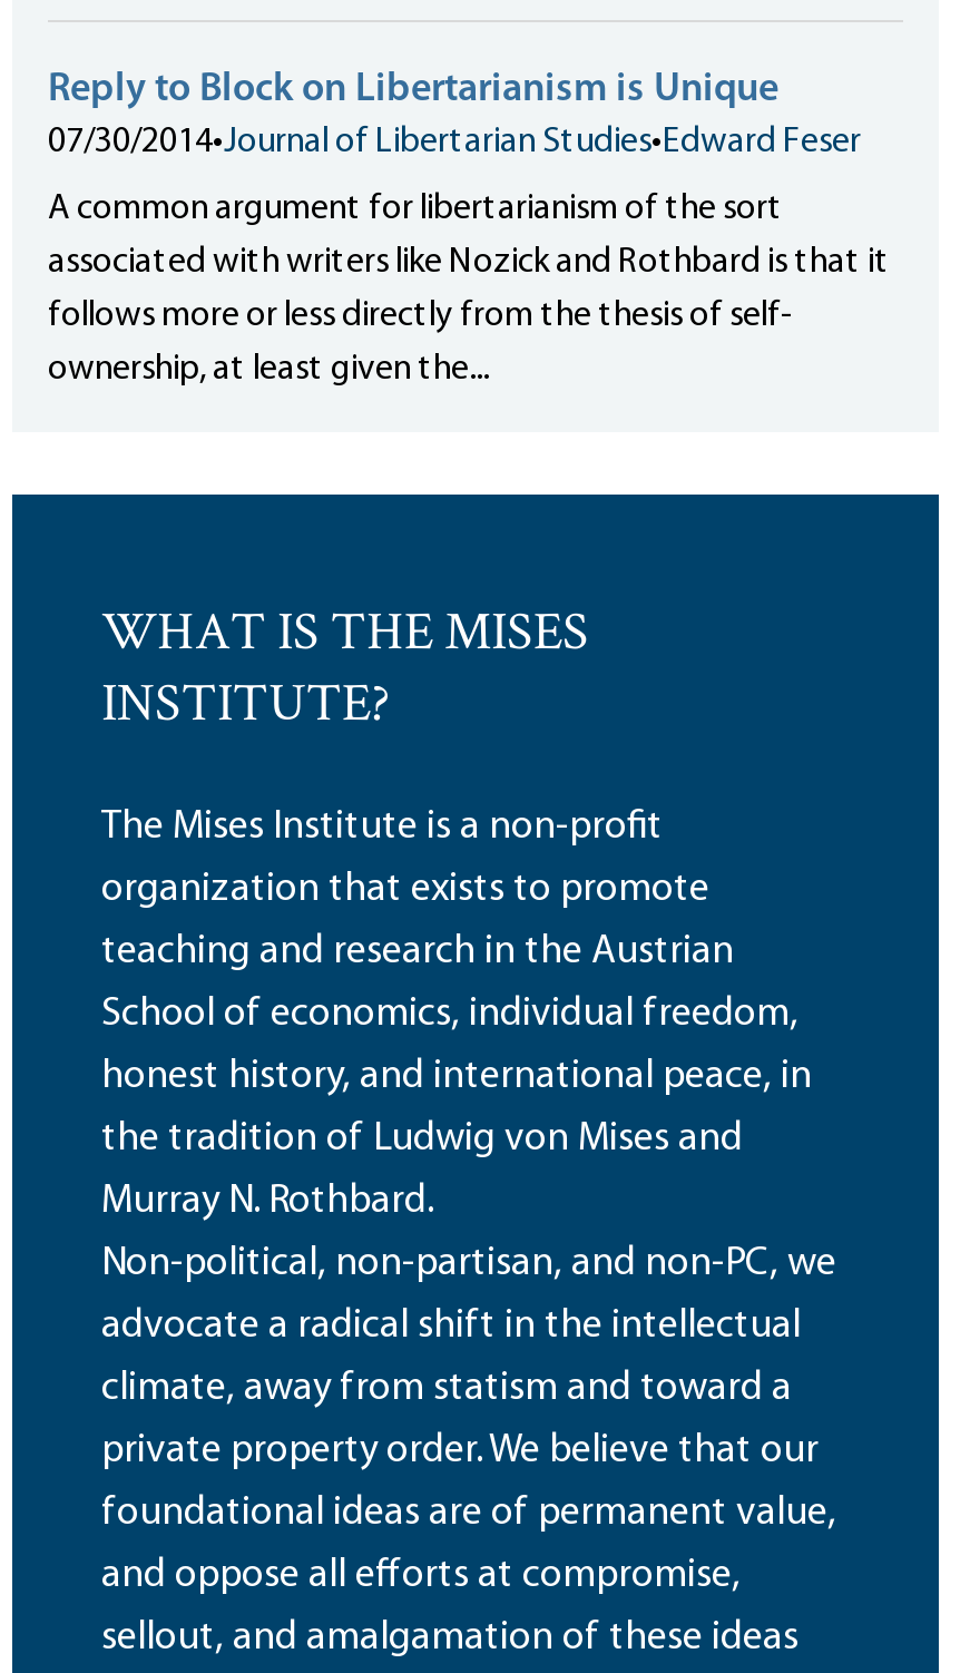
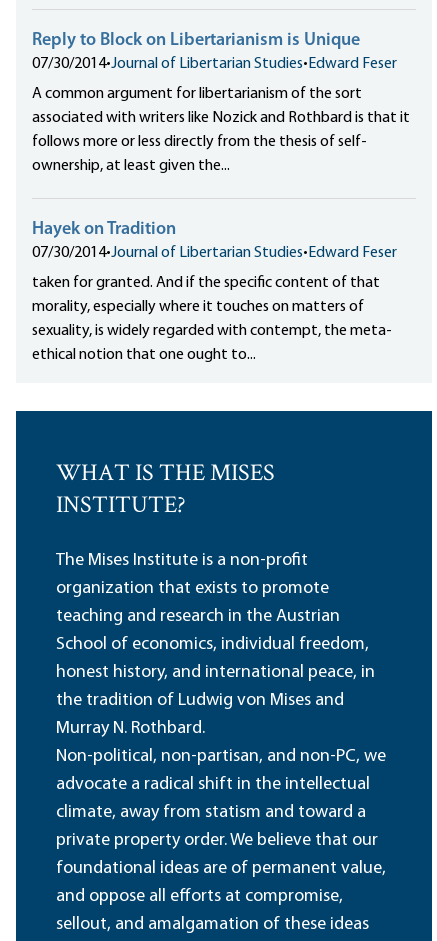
+ Hayek on Tradition
+ 07/30/2014•Journal of Libertarian Studies•Edward Feser
+ taken for granted. And if the specific content of that
+ morality, especially where it touches on matters of
+ sexuality, is widely regarded with contempt, the meta-
+ ethical notion that one ought to...
